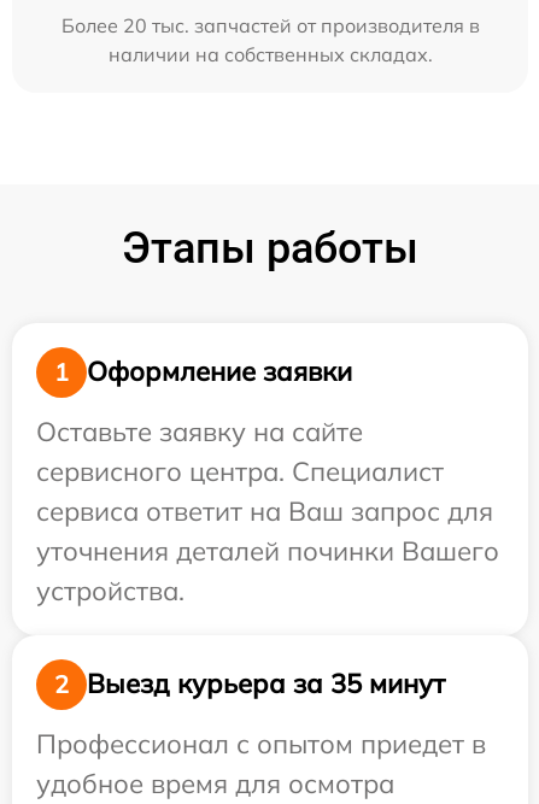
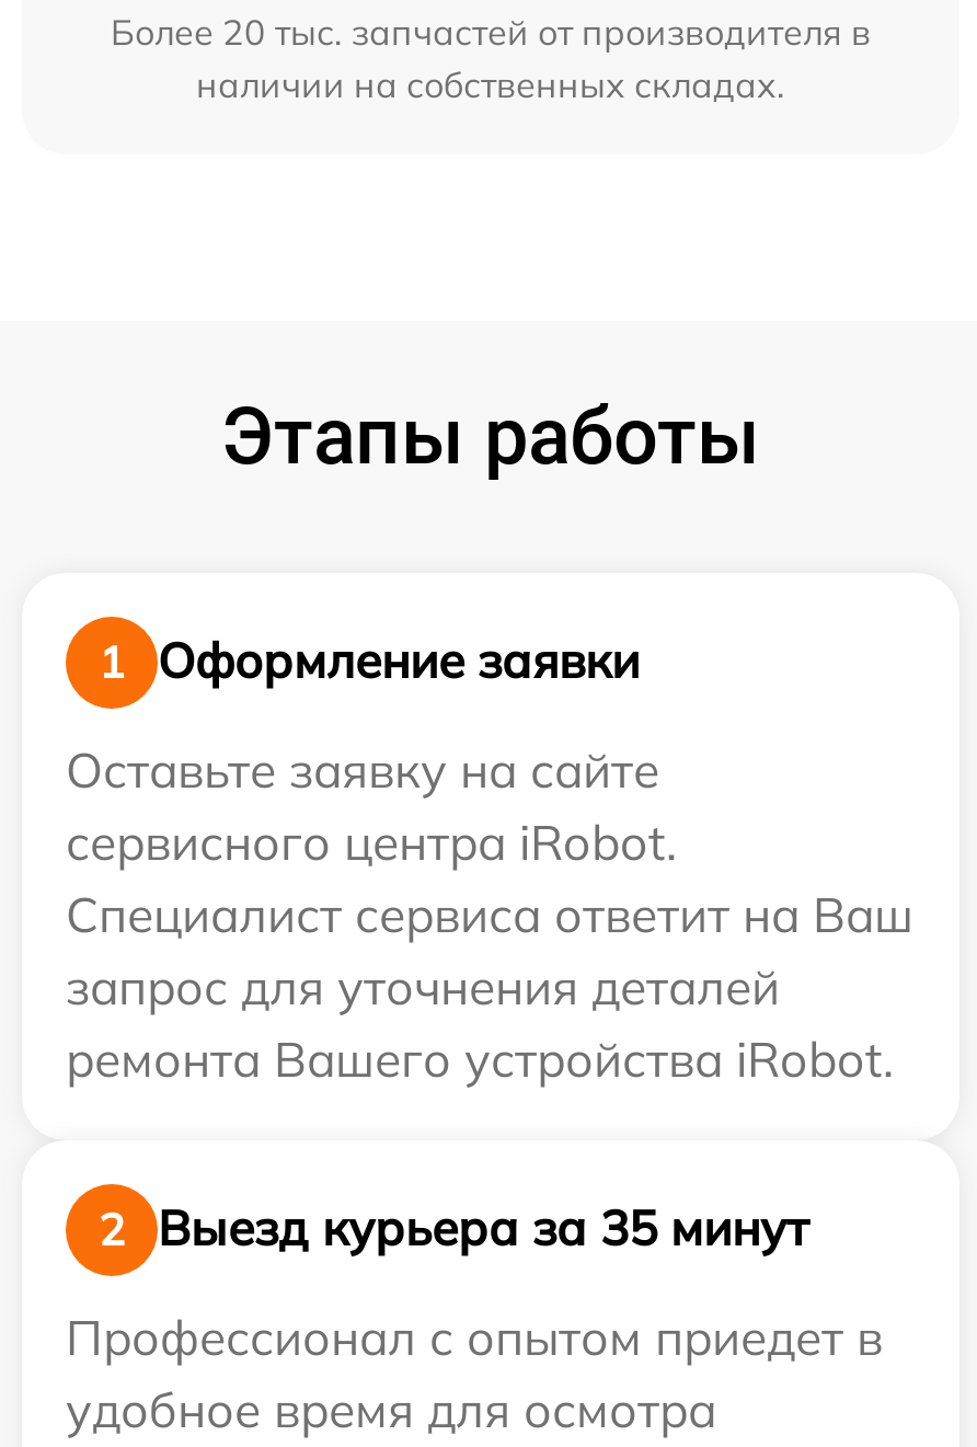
- сервисного центра. Специалист
- сервиса ответит на Ваш запрос для
- уточнения деталей починки Вашего
- устройства.
+ сервисного центра iRobot.
+ Специалист сервиса ответит на Ваш
+ запрос для уточнения деталей
+ ремонта Вашего устройства iRobot.
